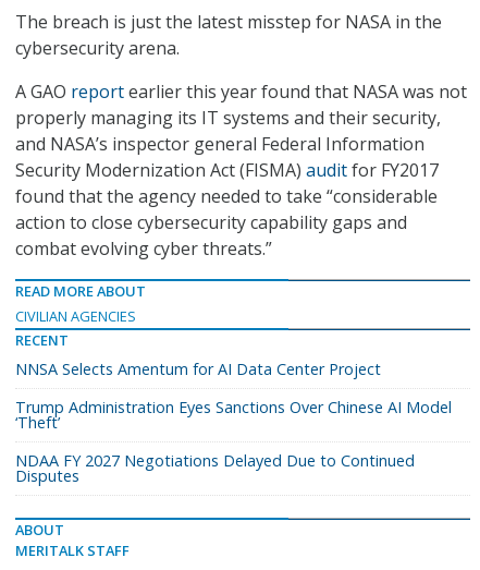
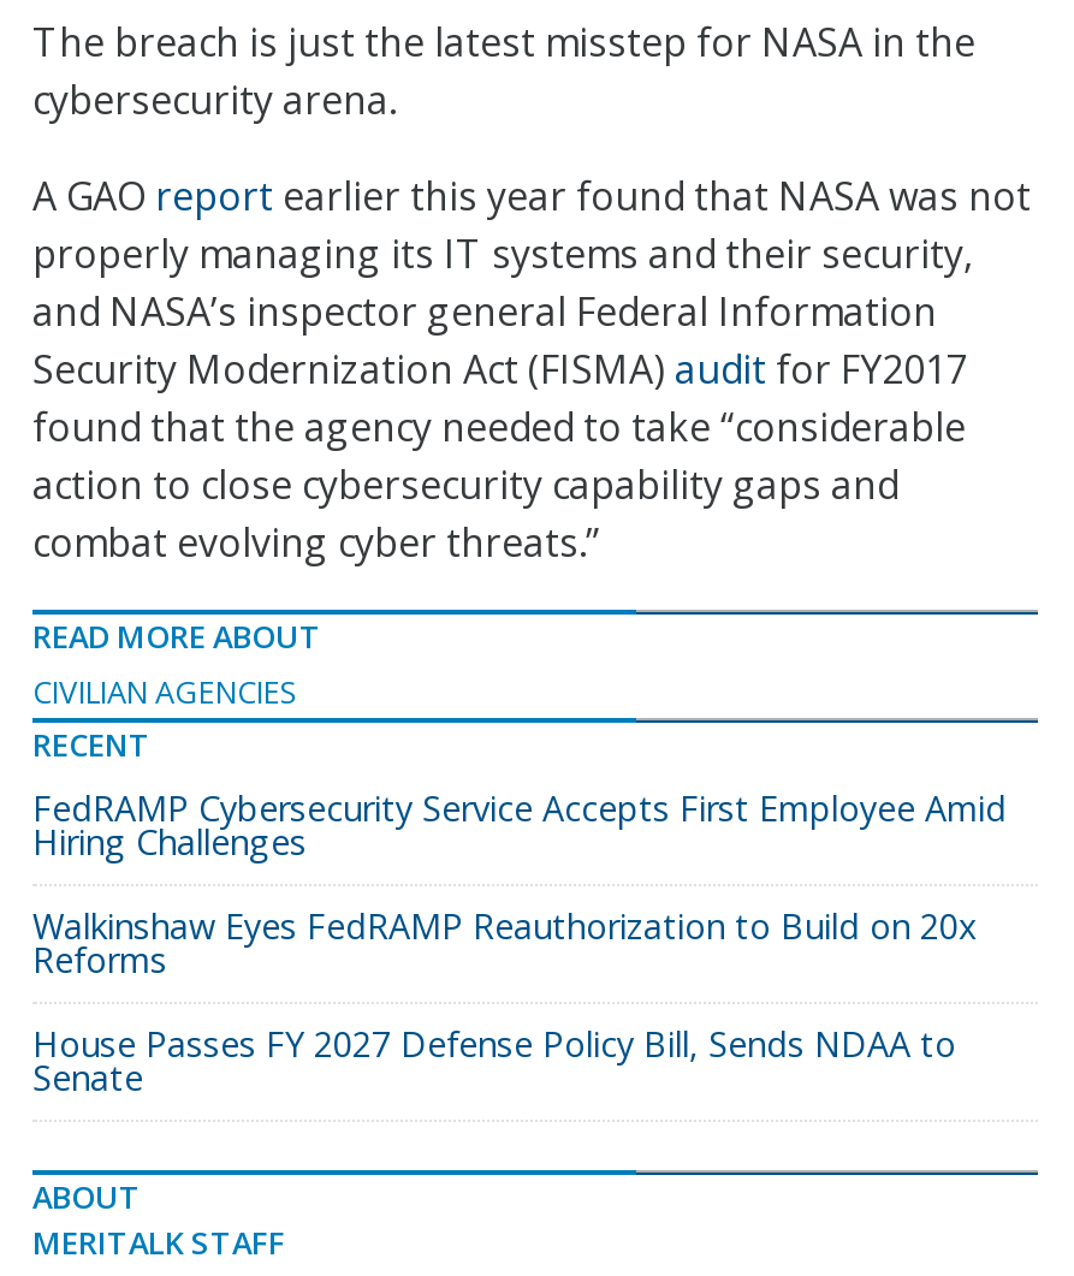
- NNSA Selects Amentum for AI Data Center Project
+ FedRAMP Cybersecurity Service Accepts First Employee Amid
+ Hiring Challenges

- Trump Administration Eyes Sanctions Over Chinese AI Model
- ‘Theft’
+ Walkinshaw Eyes FedRAMP Reauthorization to Build on 20x
+ Reforms

- NDAA FY 2027 Negotiations Delayed Due to Continued
- Disputes
+ House Passes FY 2027 Defense Policy Bill, Sends NDAA to
+ Senate
